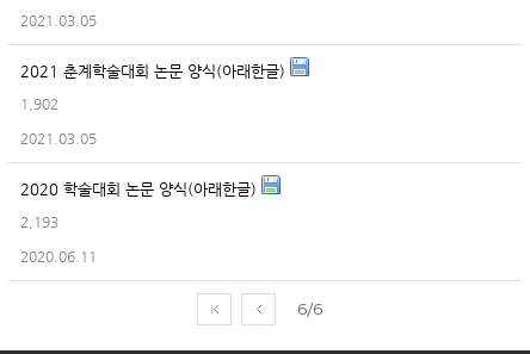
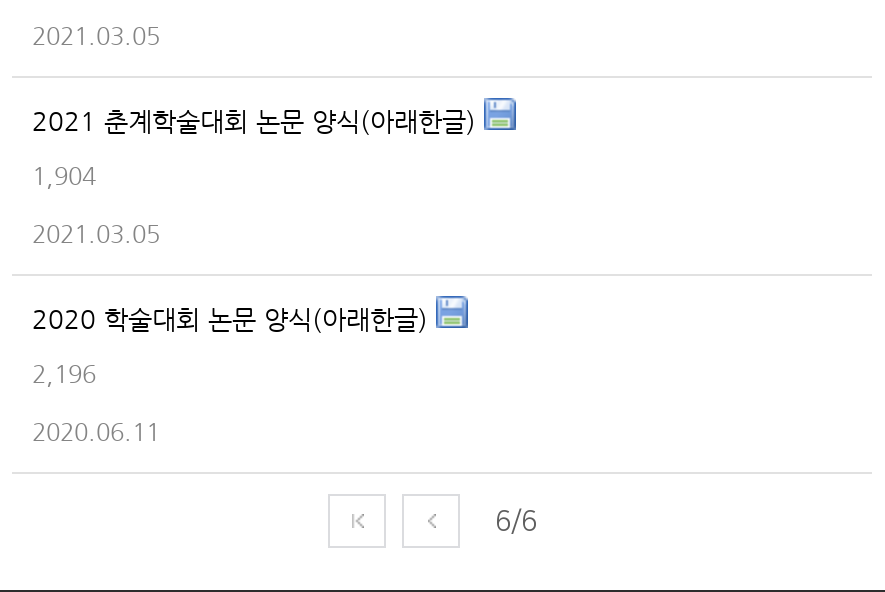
- 1,902
+ 1,904

- 2,193
+ 2,196
